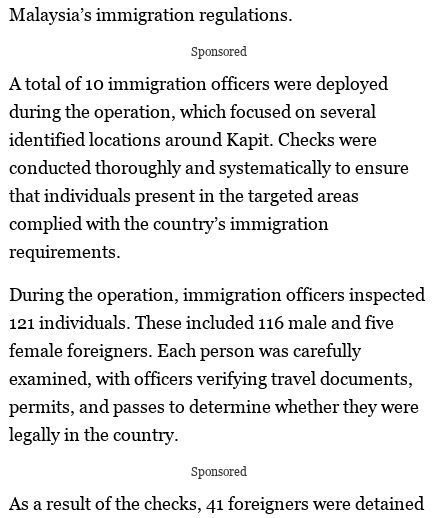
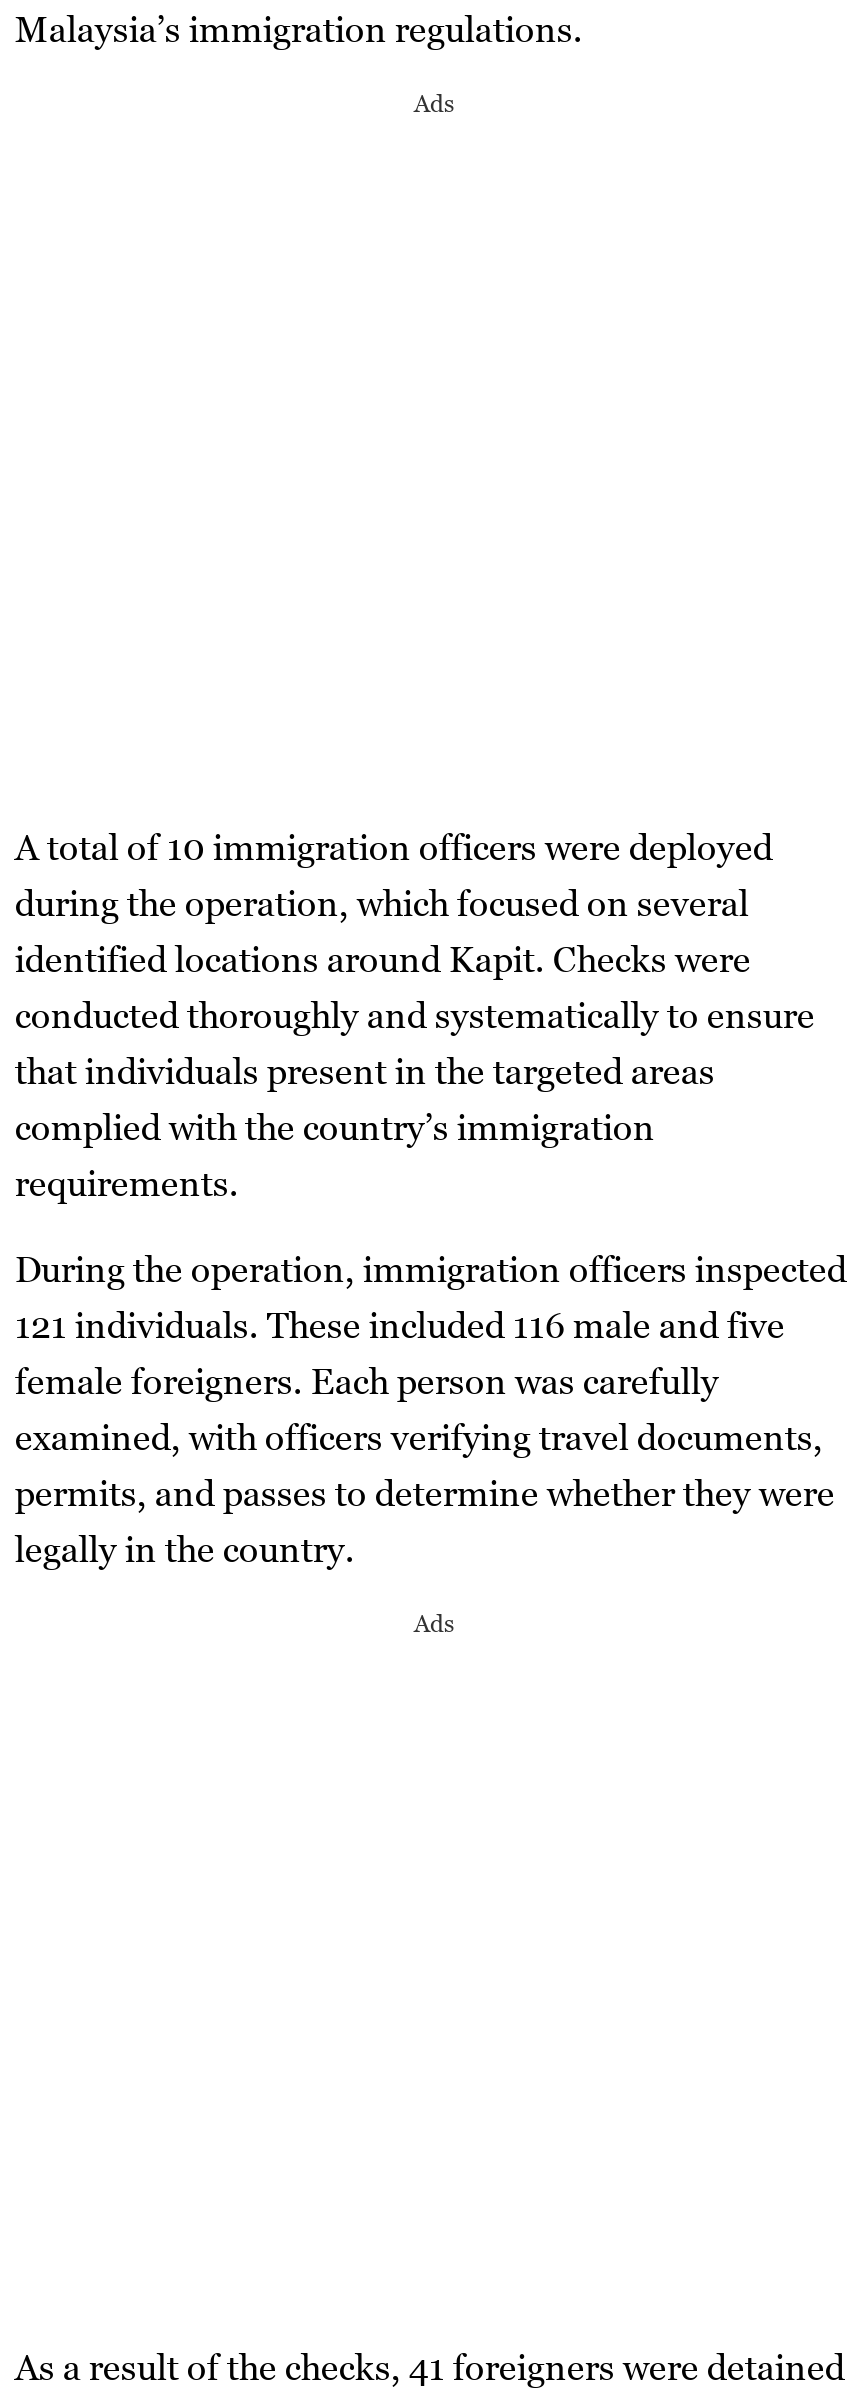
- Sponsored
+ Ads

- Sponsored
+ Ads
